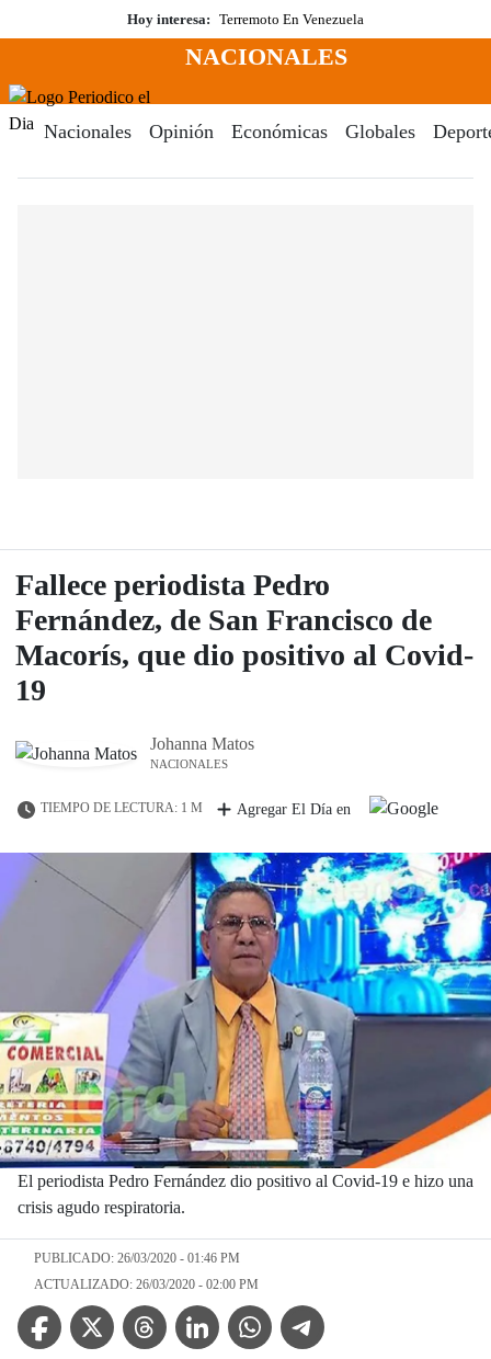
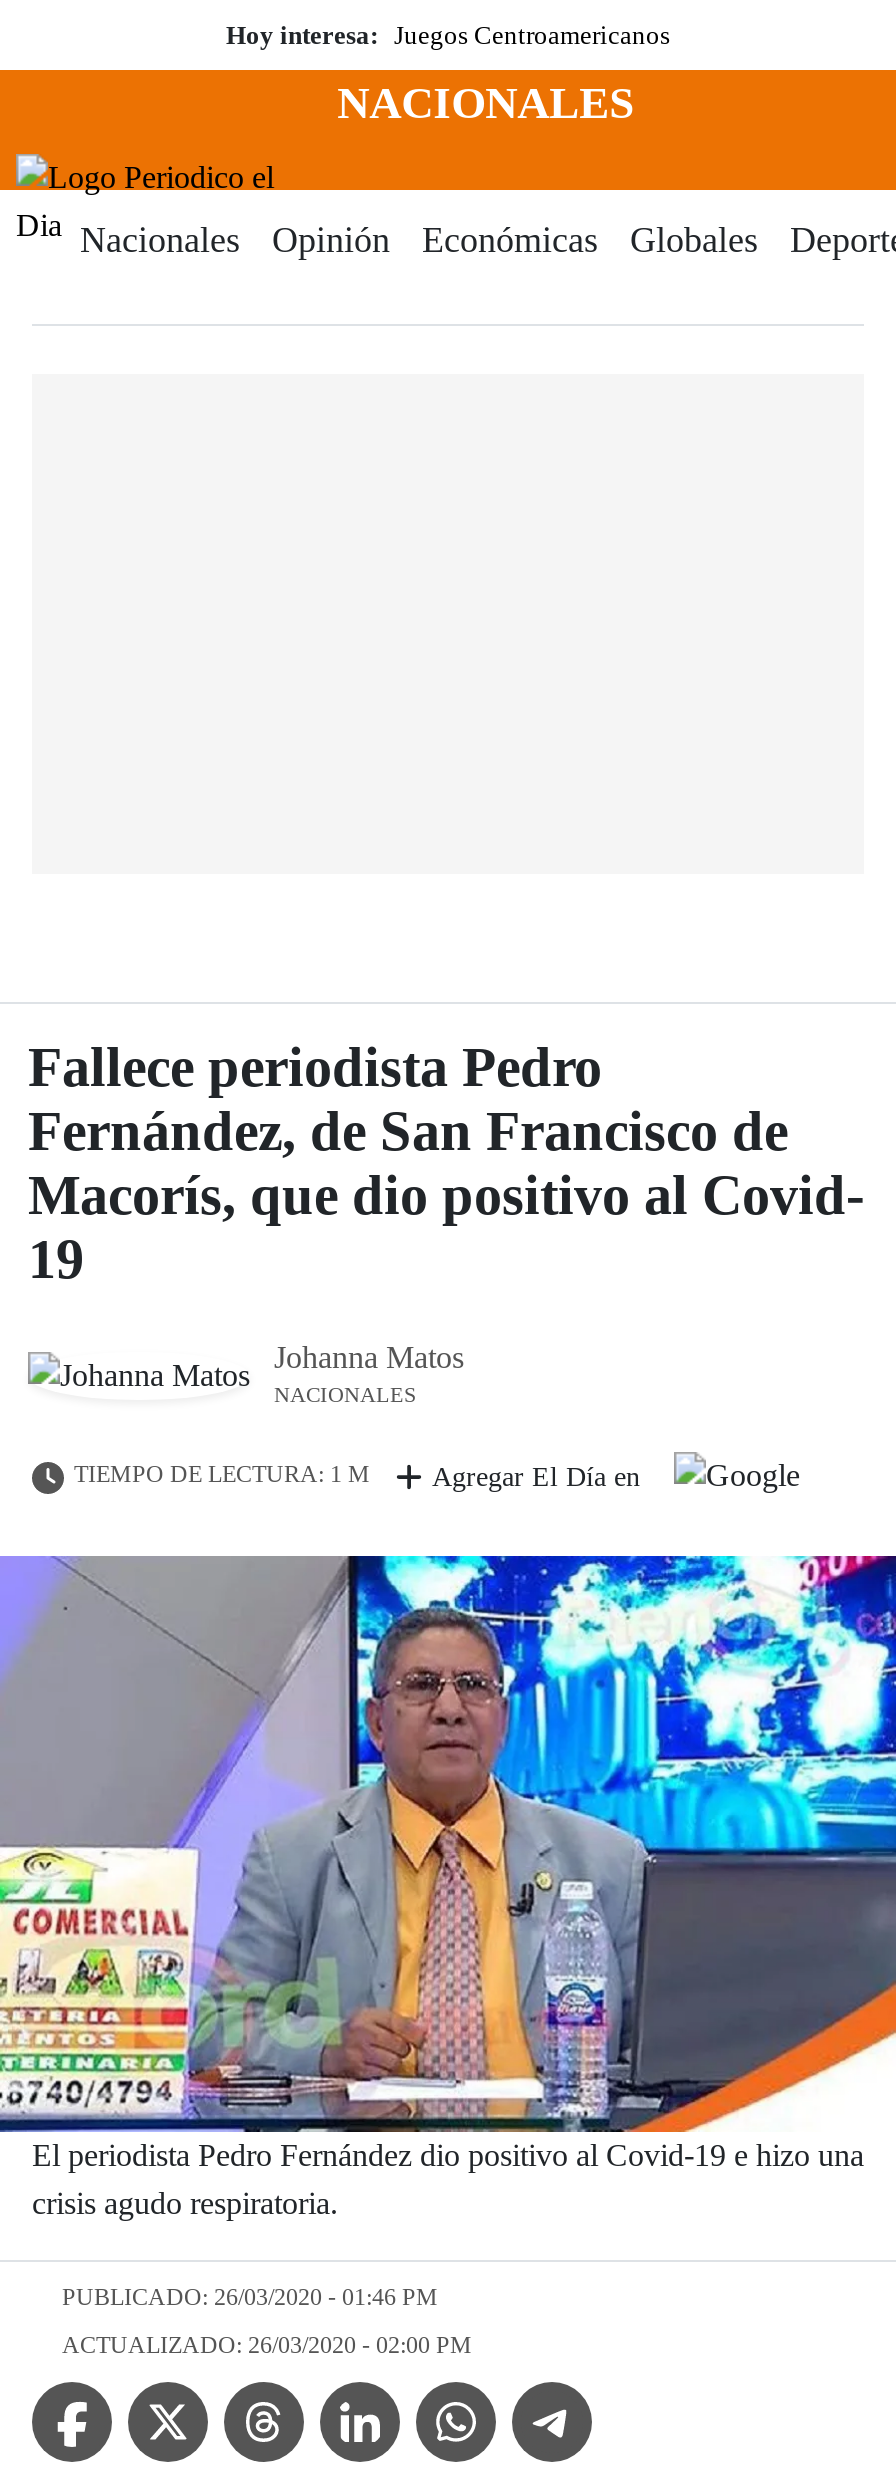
- Hoy interesa: Terremoto En Venezuela
+ Hoy interesa: Juegos Centroamericanos
